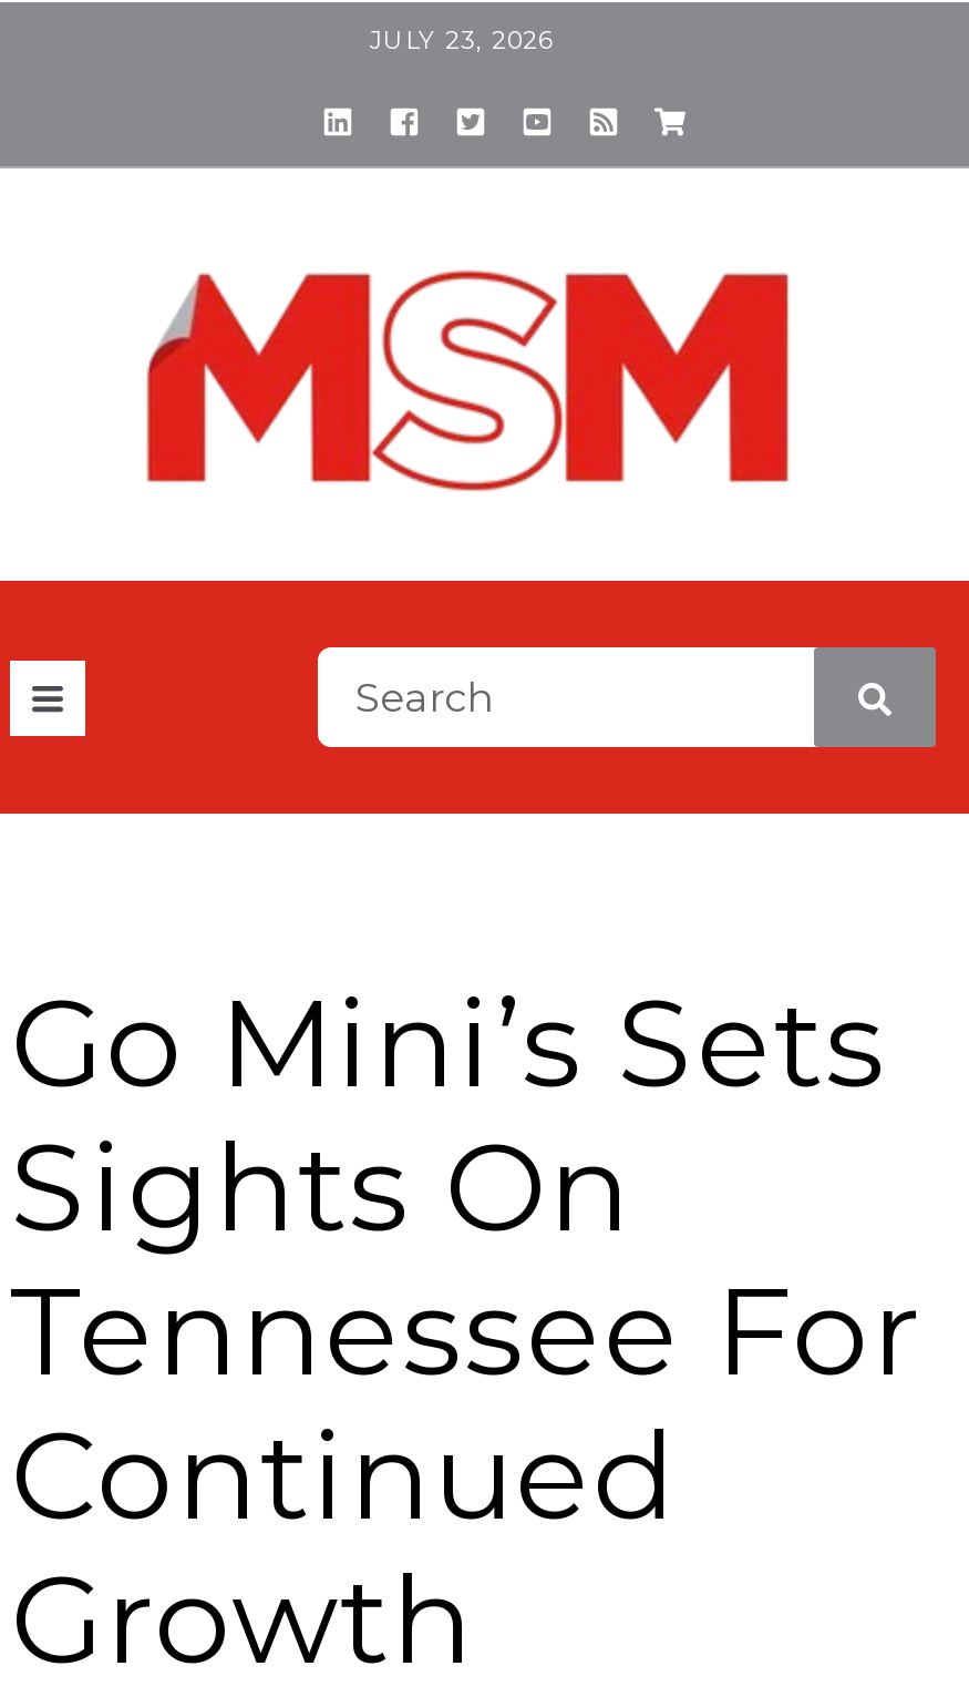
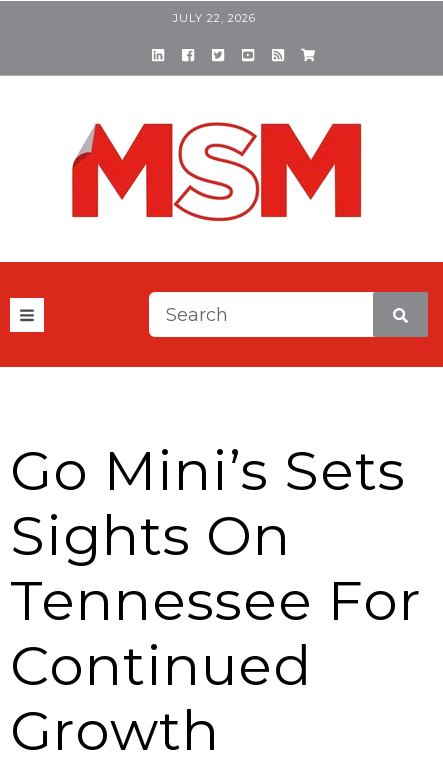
- JULY 23, 2026
+ JULY 22, 2026
